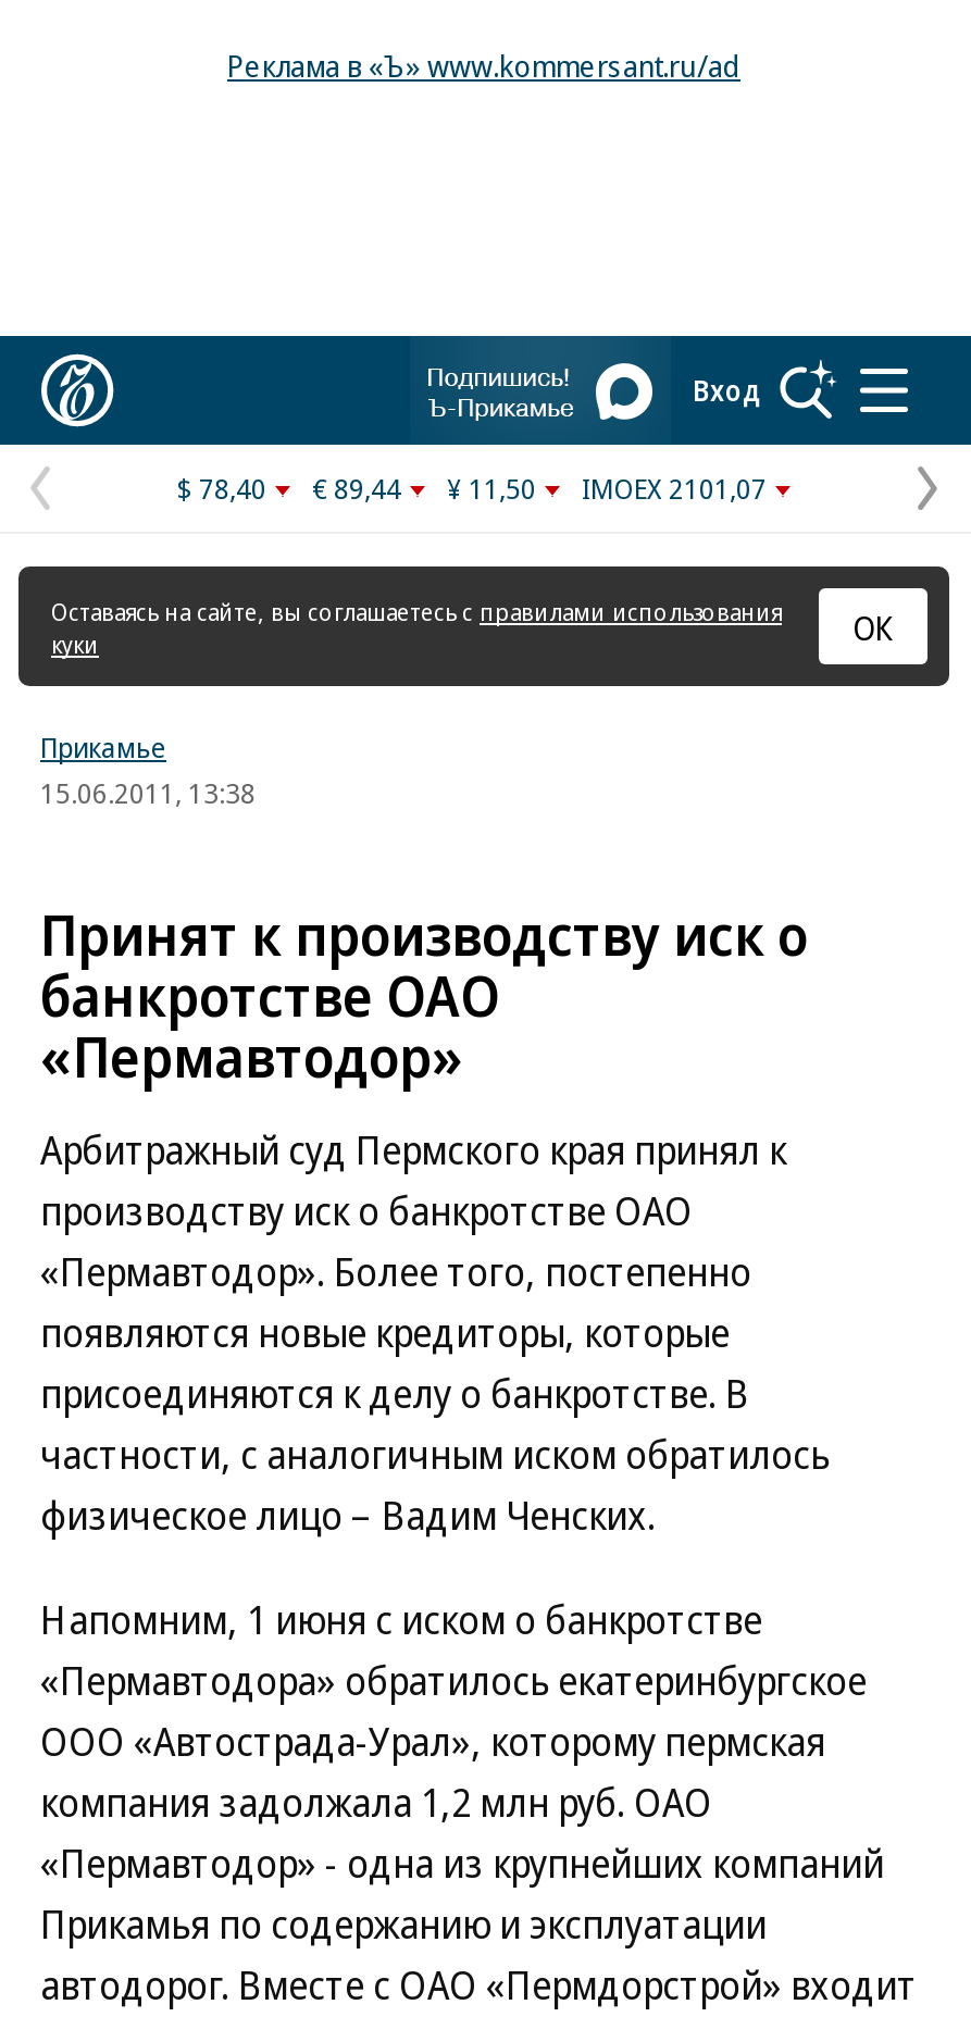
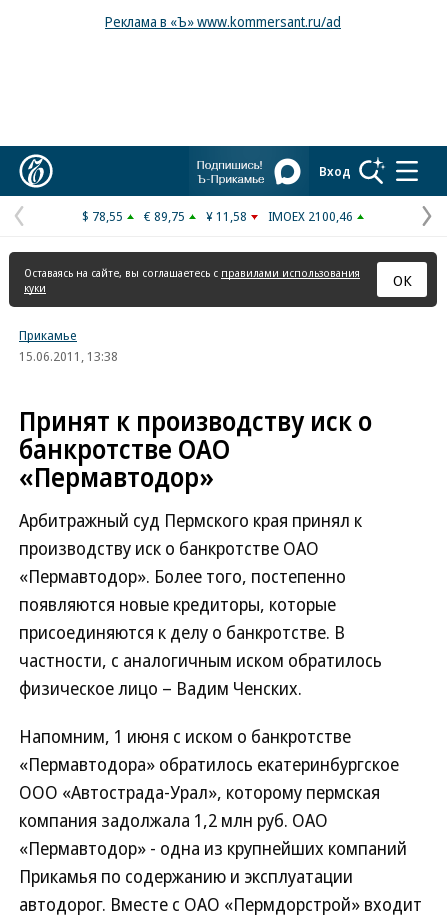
- $ 78,40
+ $ 78,55

- € 89,44
+ € 89,75

- ¥ 11,50
+ ¥ 11,58

- IMOEX 2101,07
+ IMOEX 2100,46
